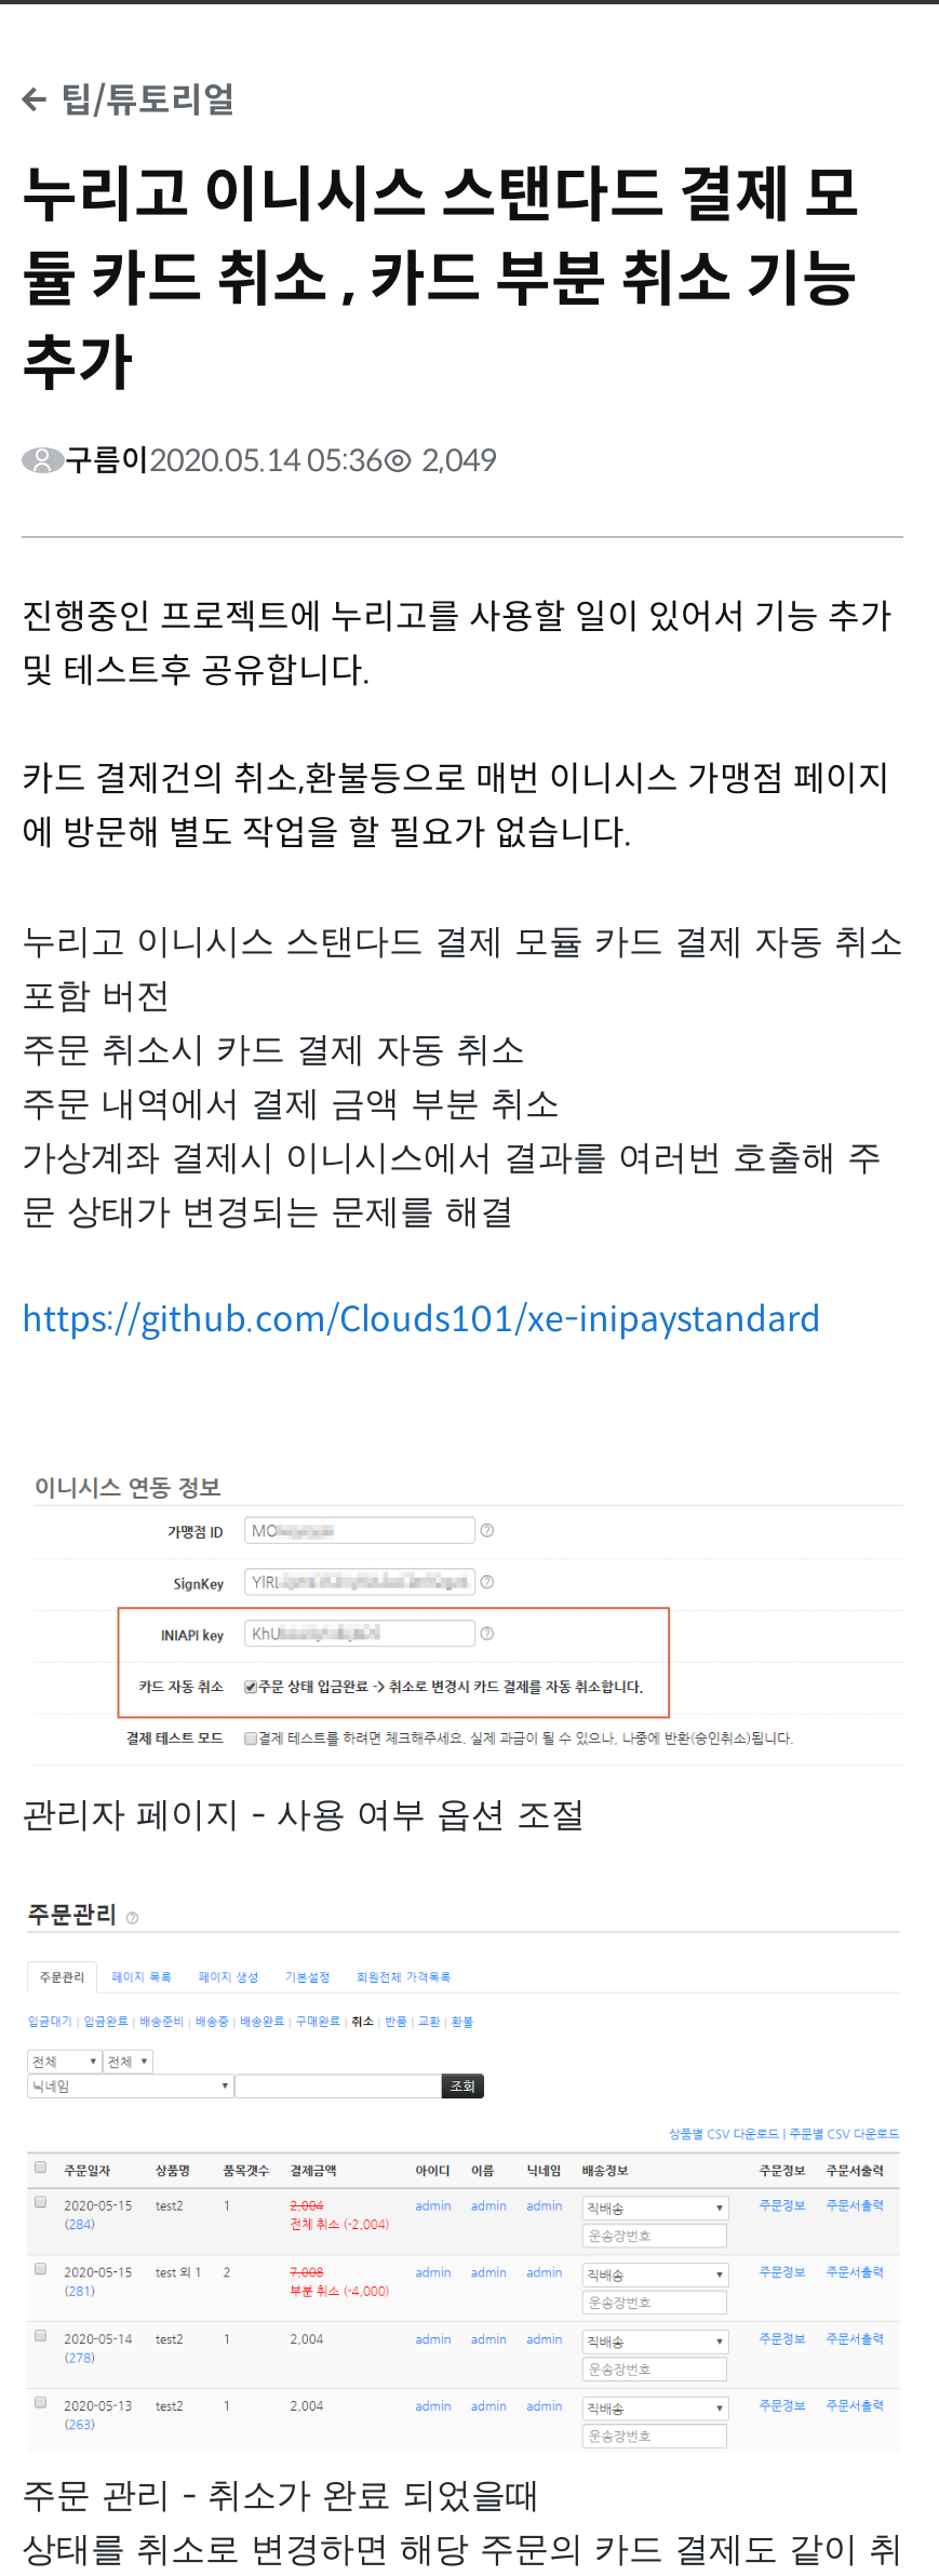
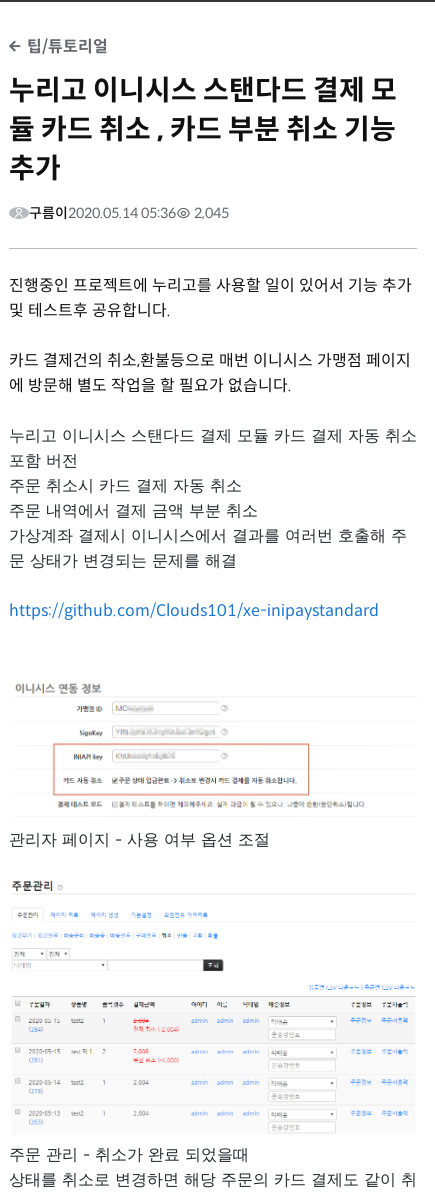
- 구름이2020.05.14 05:36 2,049
+ 구름이2020.05.14 05:36 2,045
